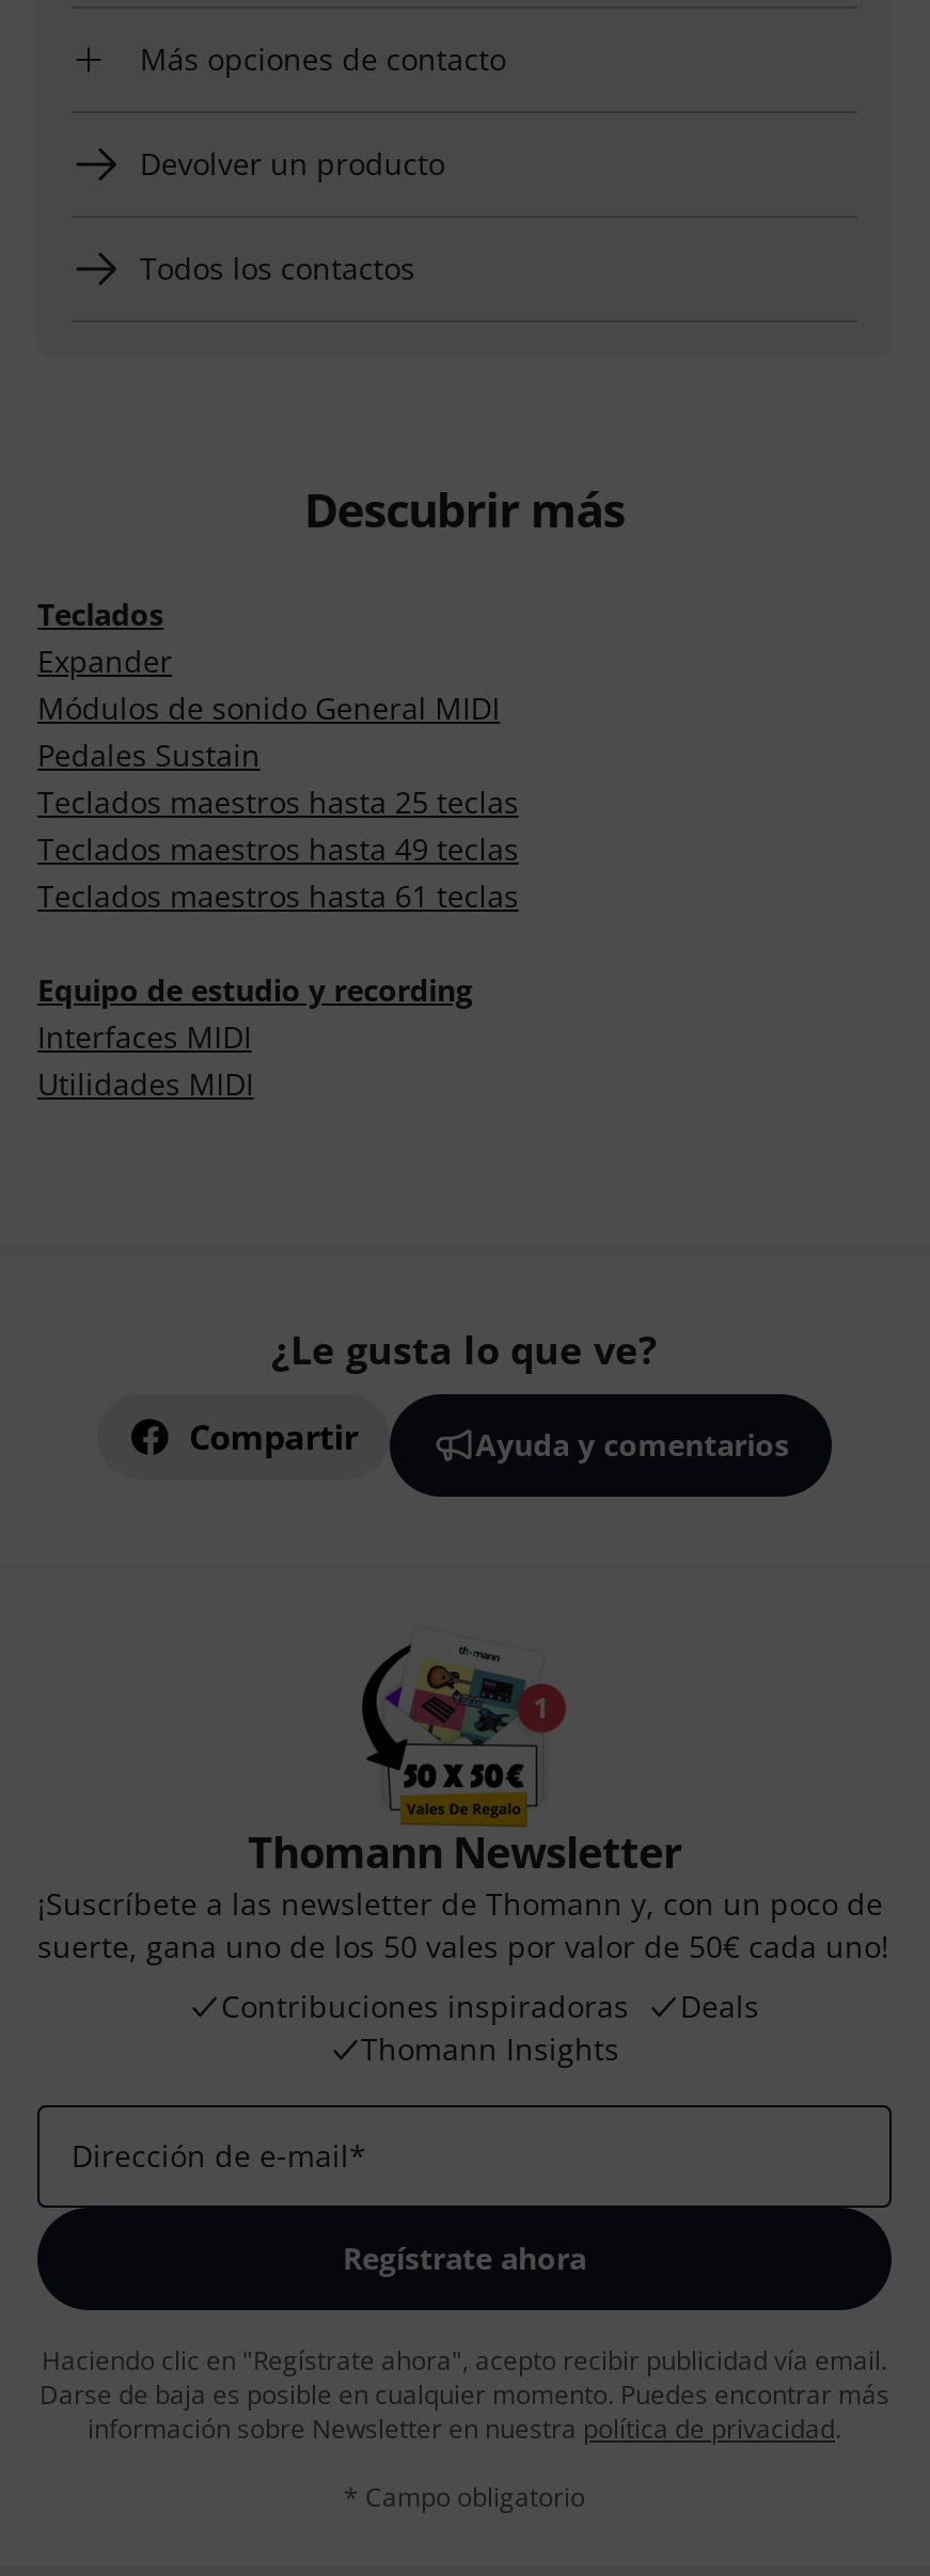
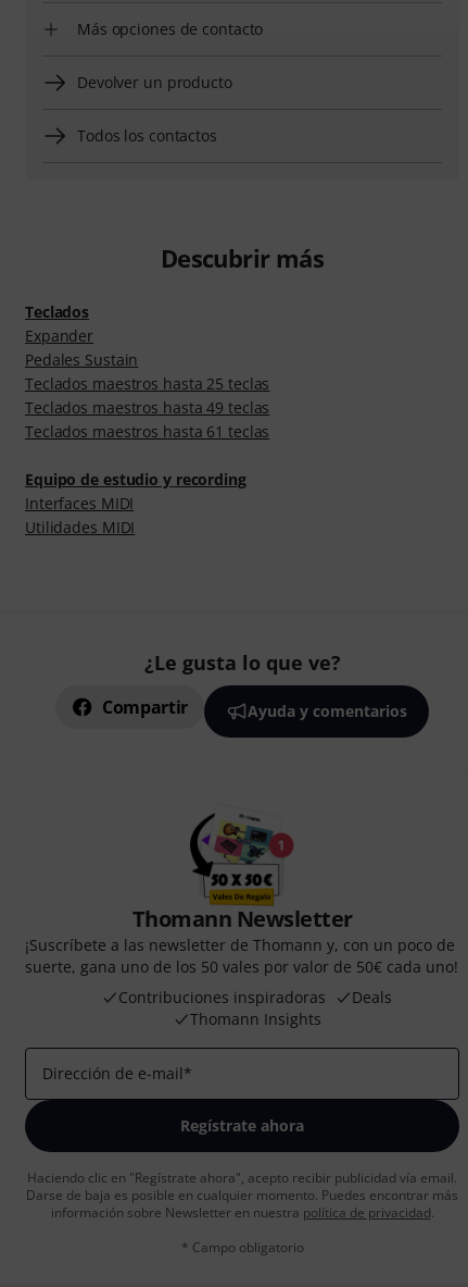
- Módulos de sonido General MIDI
